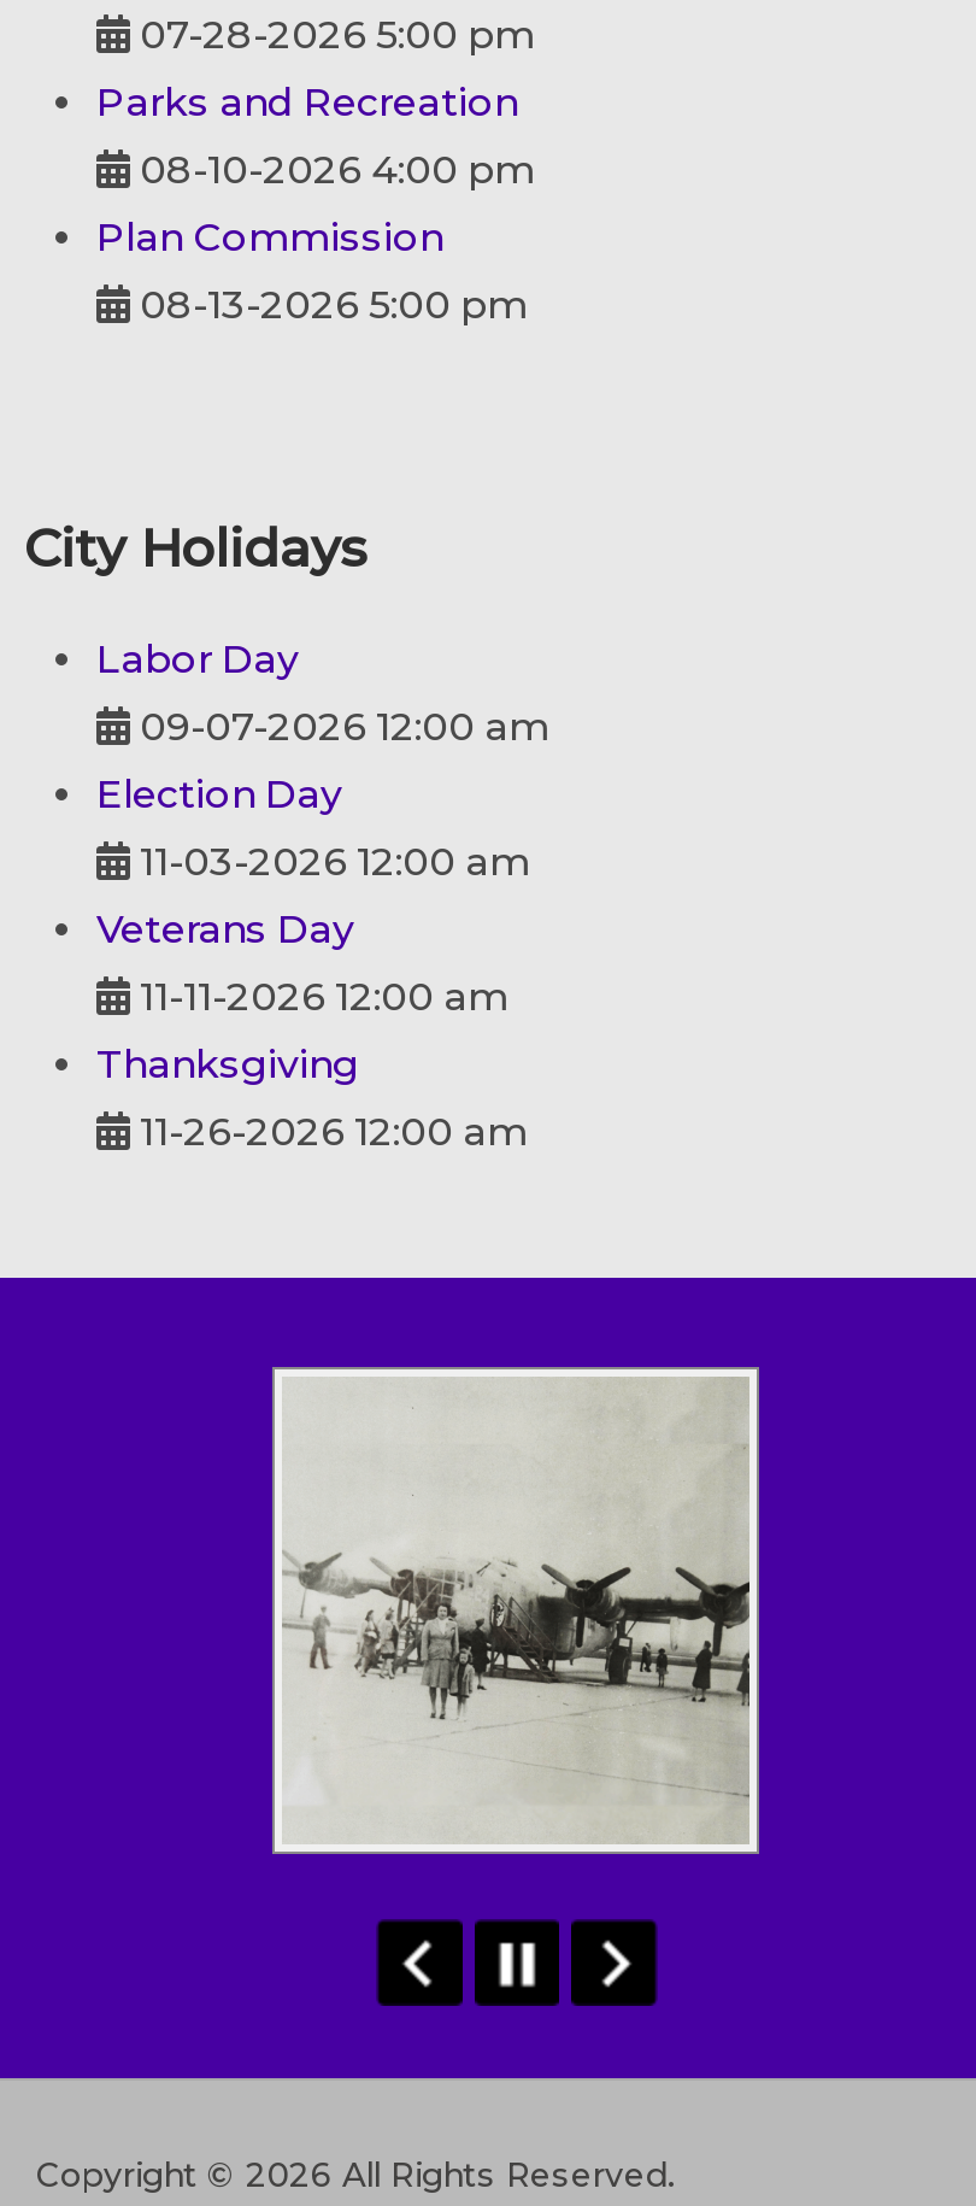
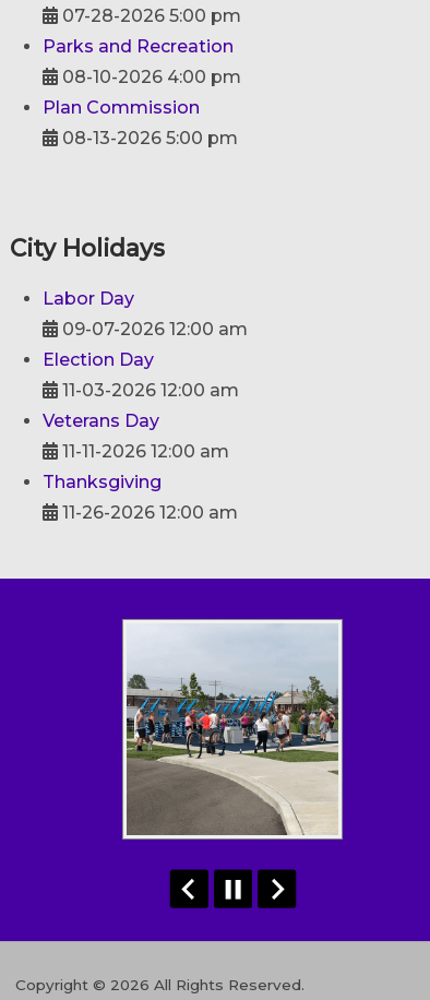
- [image]
+ [image]
